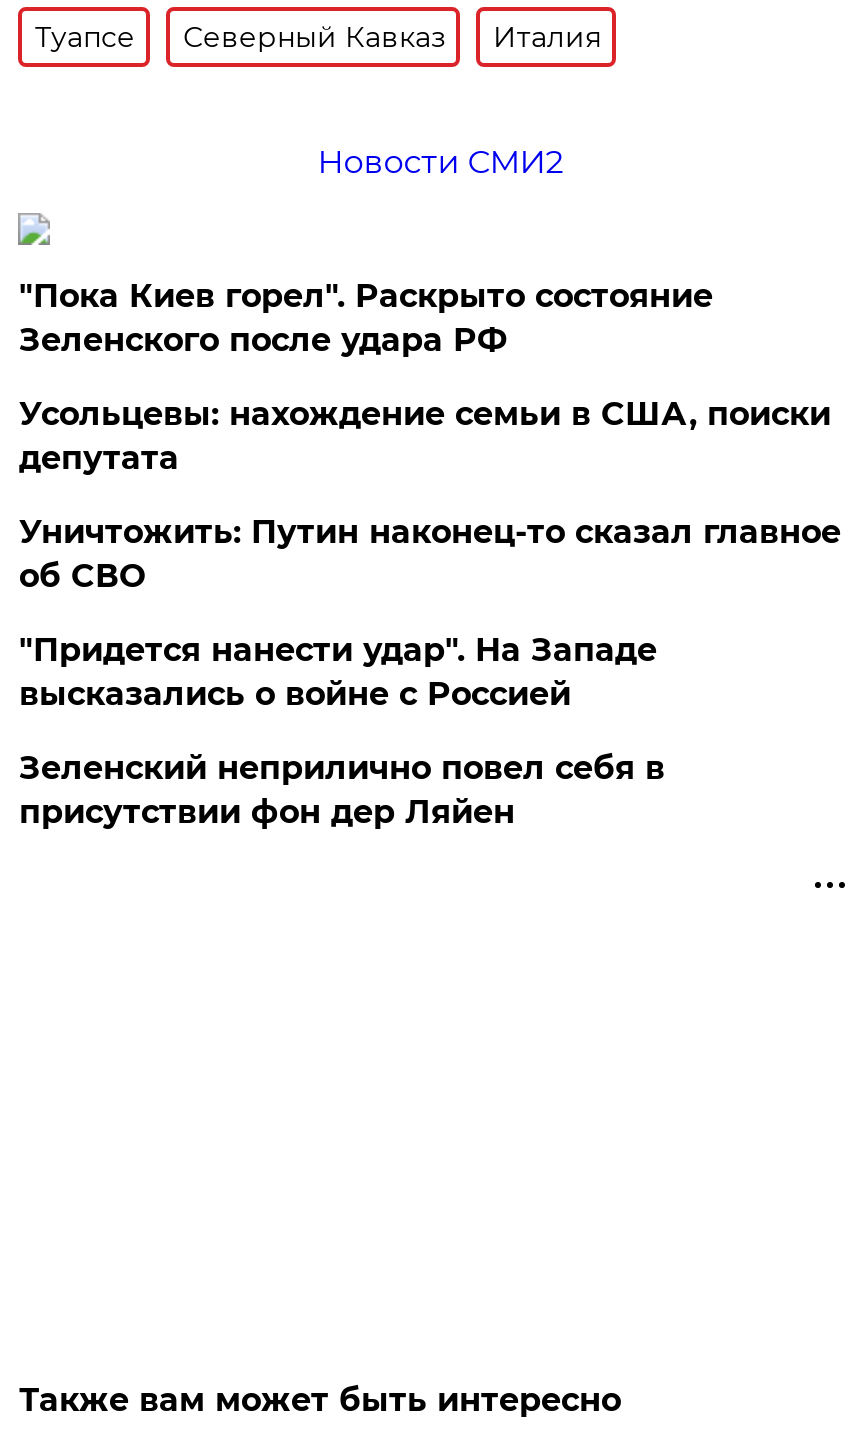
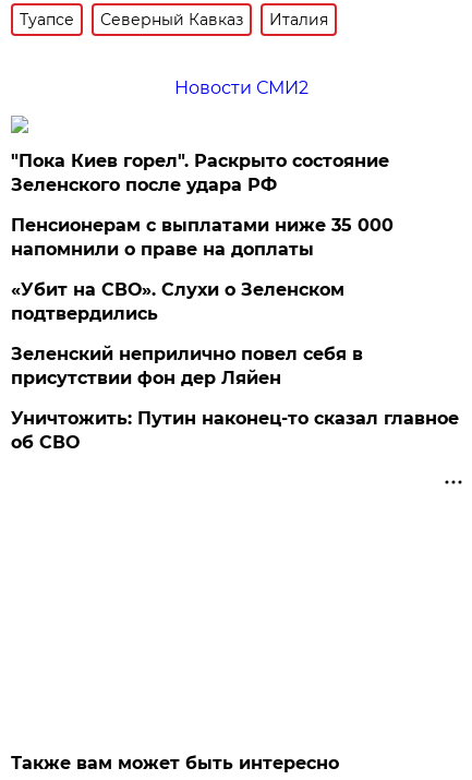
- Усольцевы: нахождение семьи в США, поиски
- депутата
- "Придется нанести удар". На Западе
- высказались о войне с Россией
+ Пенсионерам с выплатами ниже 35 000
+ напомнили о праве на доплаты
+ «Убит на СВО». Слухи о Зеленском
+ подтвердились

moved down: Уничтожить: Путин наконец-то сказал главное | об СВО

moved up: Зеленский неприлично повел cебя в | присутствии фон дер Ляйен
